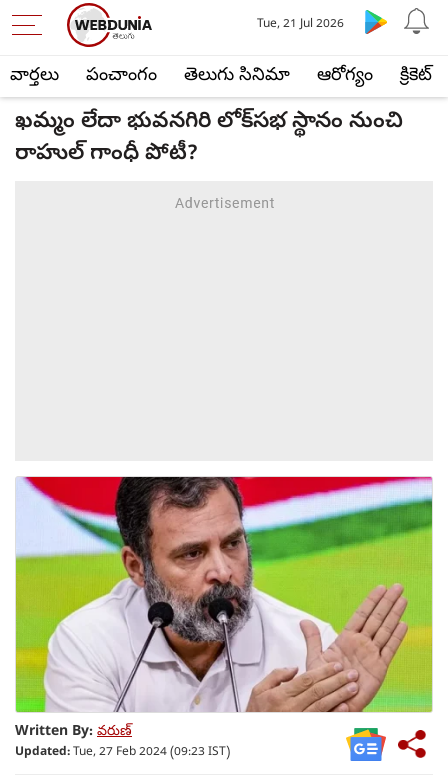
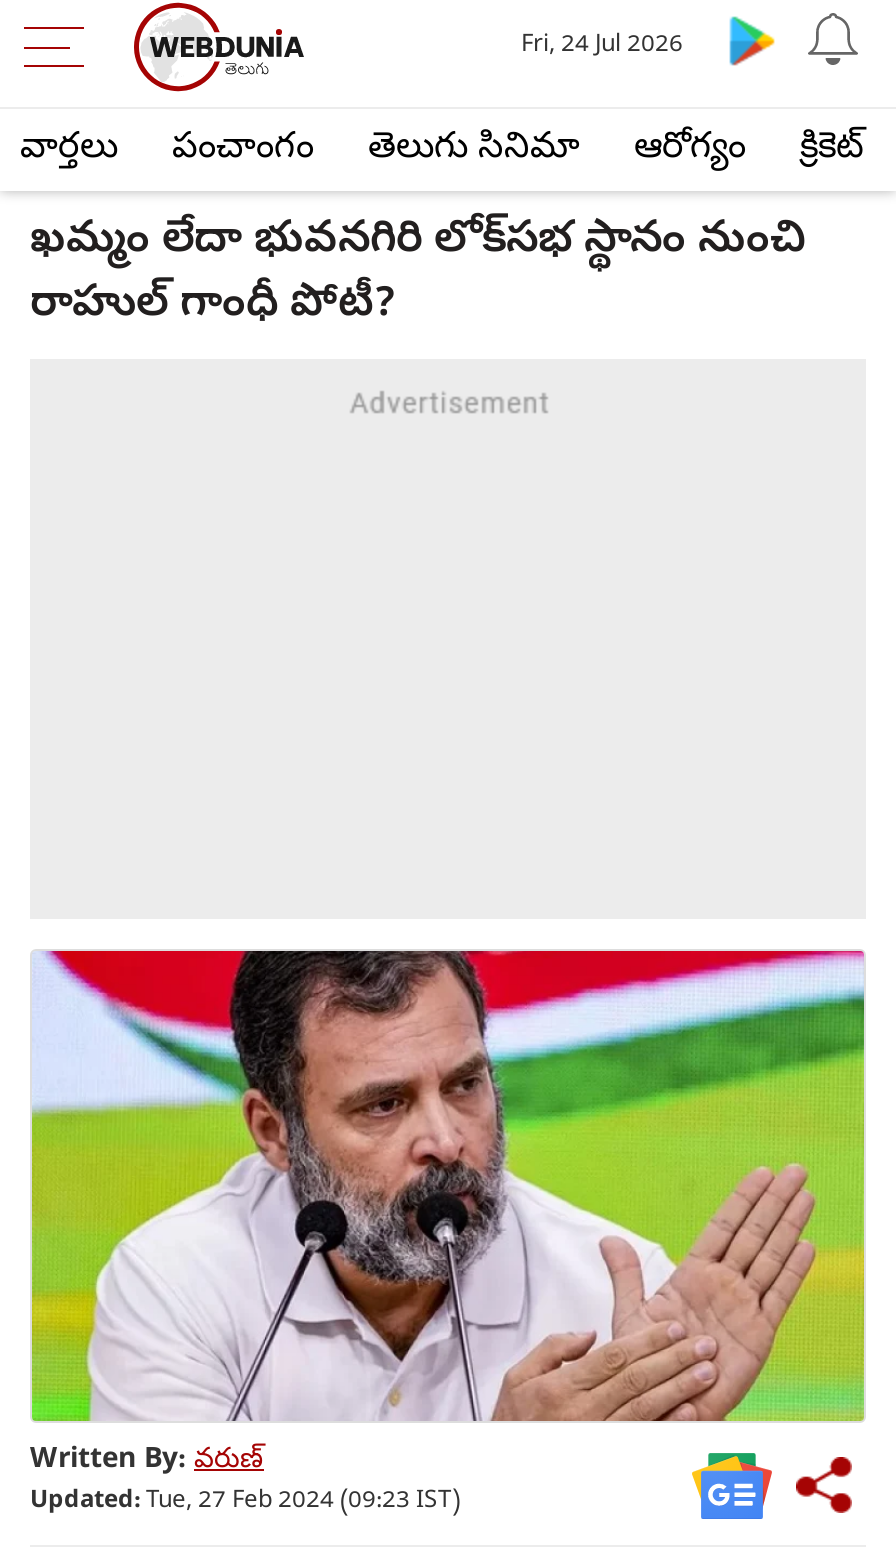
- Tue, 21 Jul 2026
+ Fri, 24 Jul 2026
